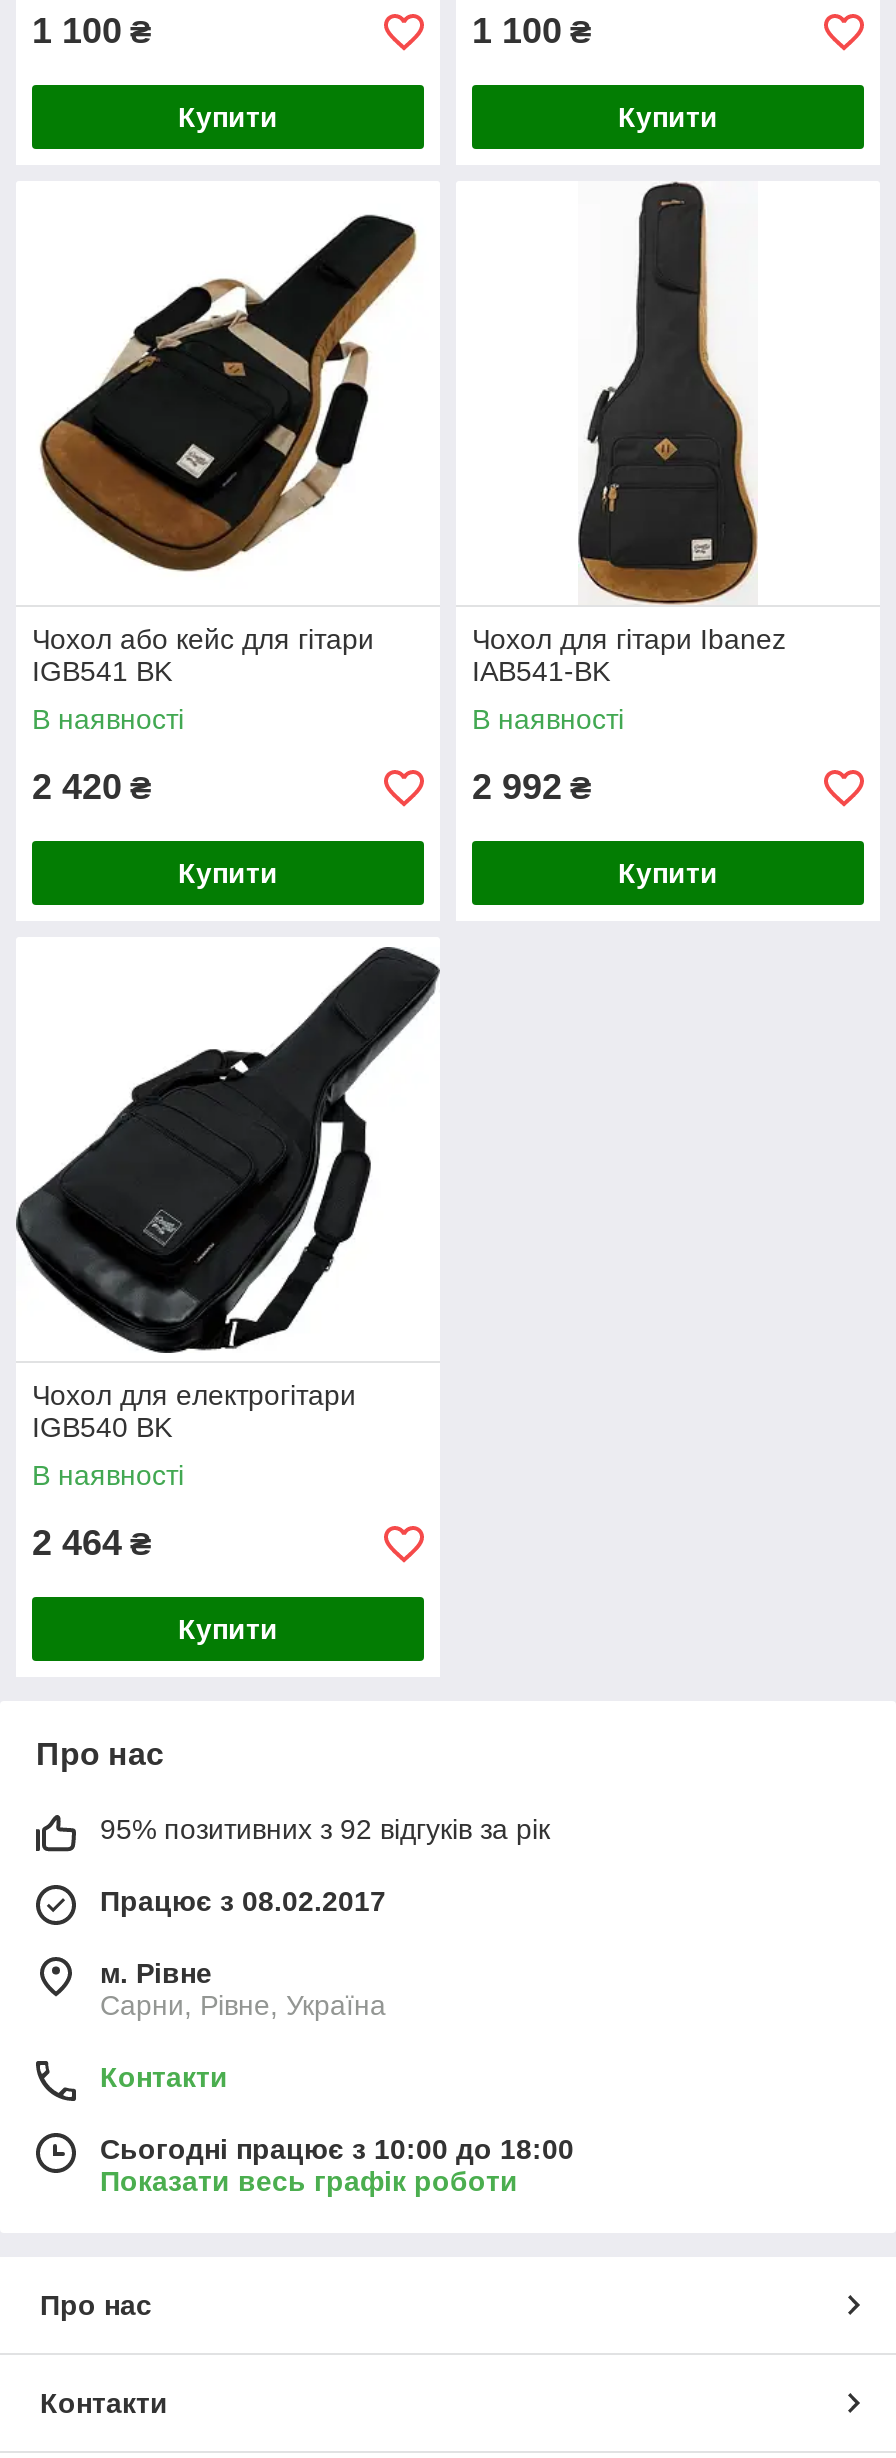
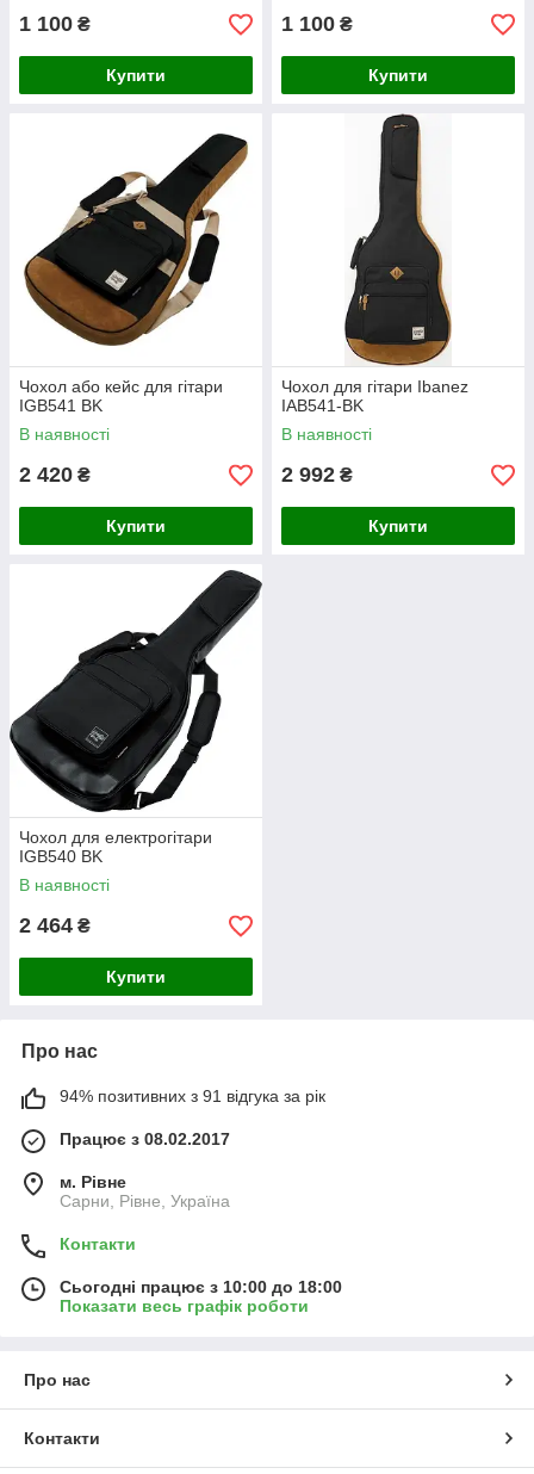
- 95% позитивних з 92 відгуків за рік
+ 94% позитивних з 91 відгука за рік
